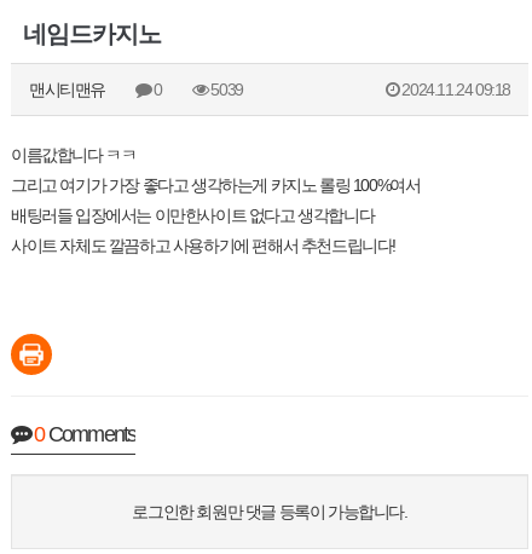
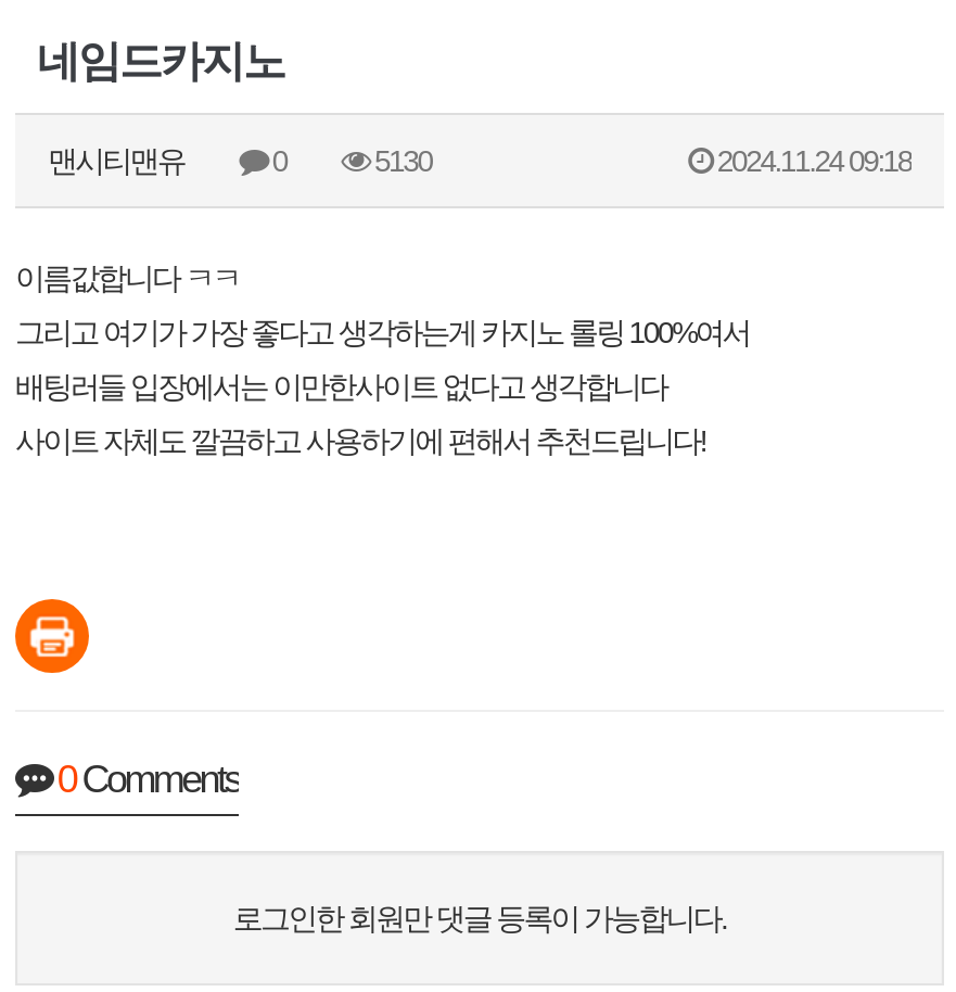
- 5039
+ 5130
